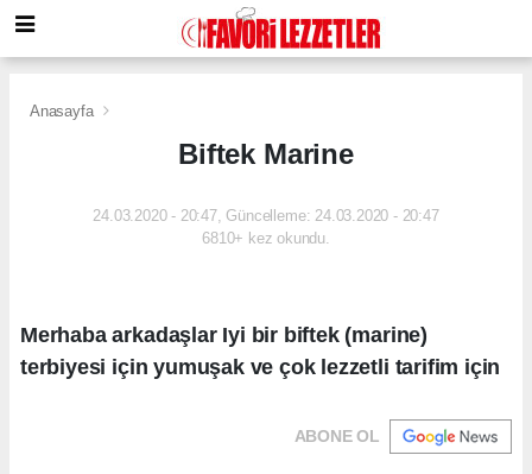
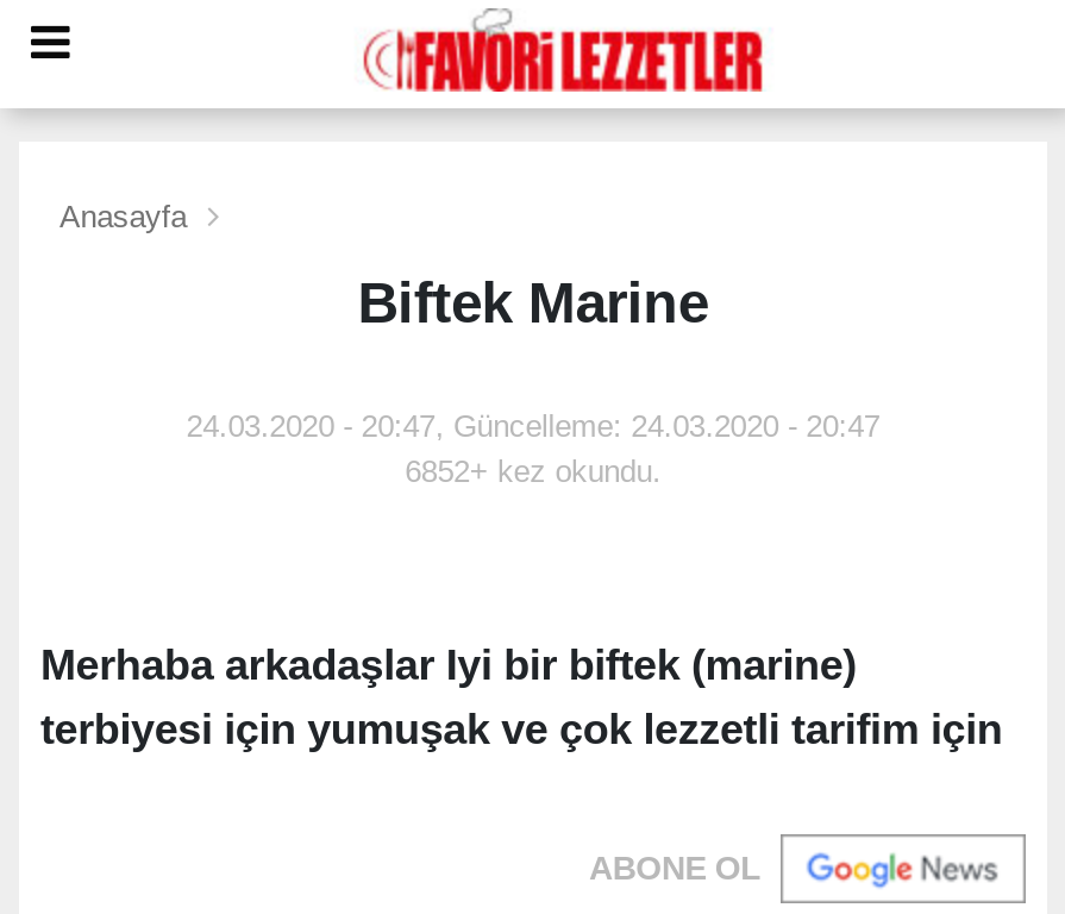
- 6810+ kez okundu.
+ 6852+ kez okundu.
